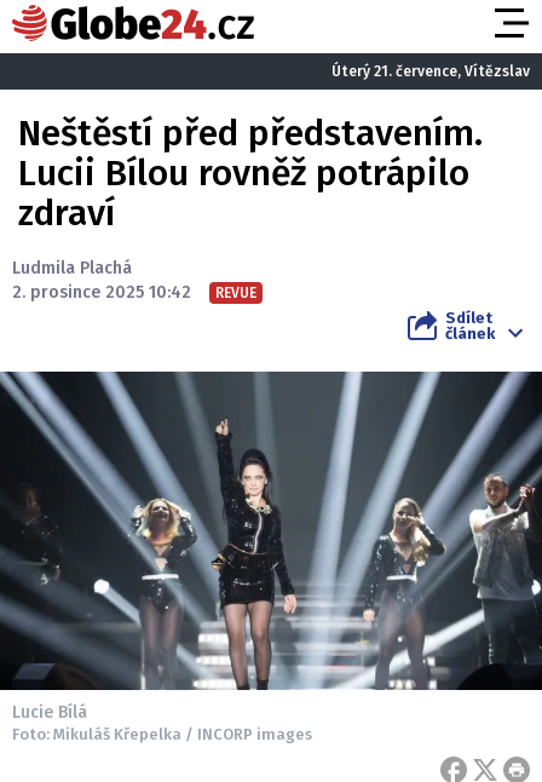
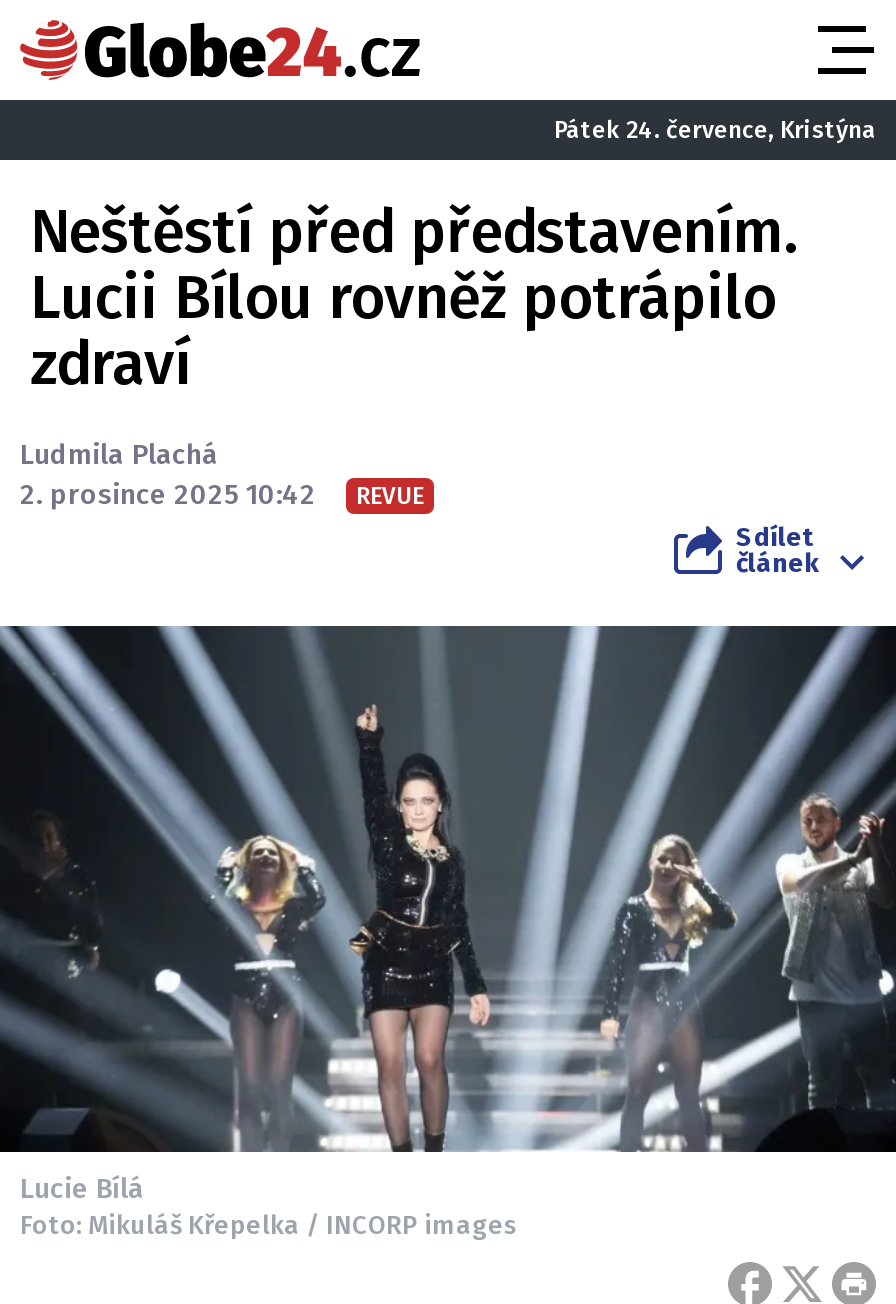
- Úterý 21. července, Vítězslav
+ Pátek 24. července, Kristýna
